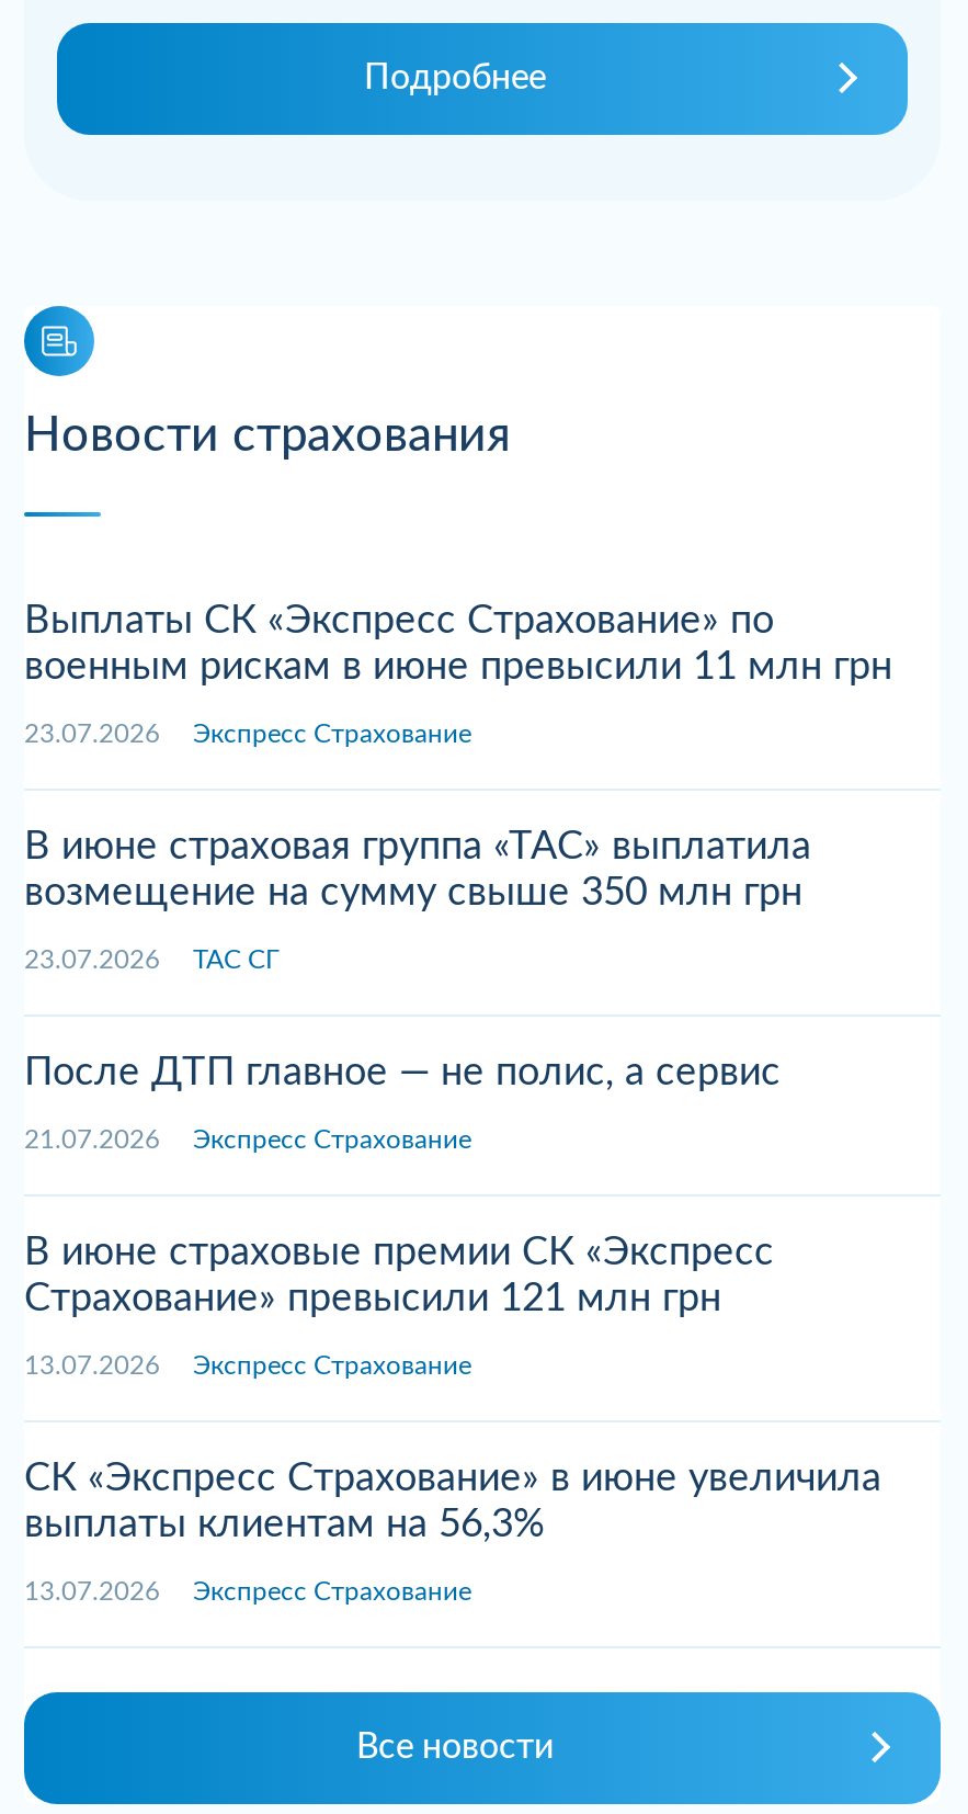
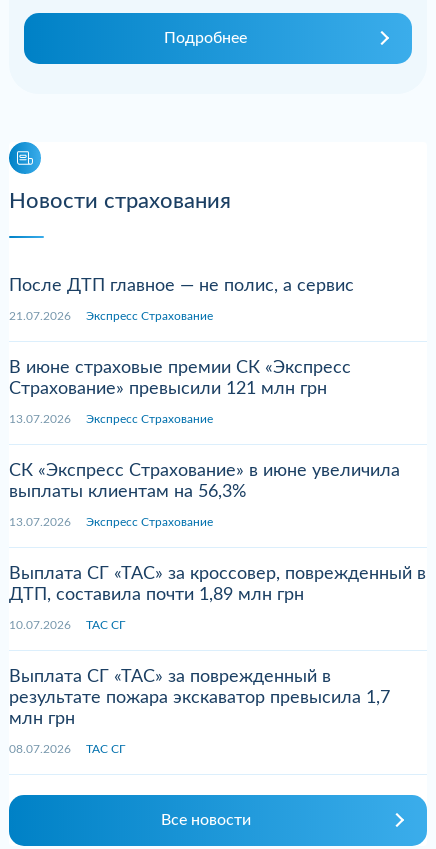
- Выплаты СК «Экспресс Страхование» по
- военным рискам в июне превысили 11 млн грн
- 23.07.2026 Экспресс Страхование
- В июне страховая группа «ТАС» выплатила
- возмещение на сумму свыше 350 млн грн
- 23.07.2026 ТАС СГ

moved up: После ДТП главное — не полис, а сервис | 21.07.2026 Экспресс Страхование | В июне страховые премии СК «Экспресс | Страхование» превысили 121 млн грн | 13.07.2026 Экспресс Страхование | СК «Экспресс Страхование» в июне увеличила | выплаты клиентам на 56,3% | 13.07.2026 Экспресс Страхование

+ Выплата СГ «ТАС» за кроссовер, поврежденный в
+ ДТП, составила почти 1,89 млн грн
+ 10.07.2026 ТАС СГ
+ Выплата СГ «ТАС» за поврежденный в
+ результате пожара экскаватор превысила 1,7
+ млн грн
+ 08.07.2026 ТАС СГ
